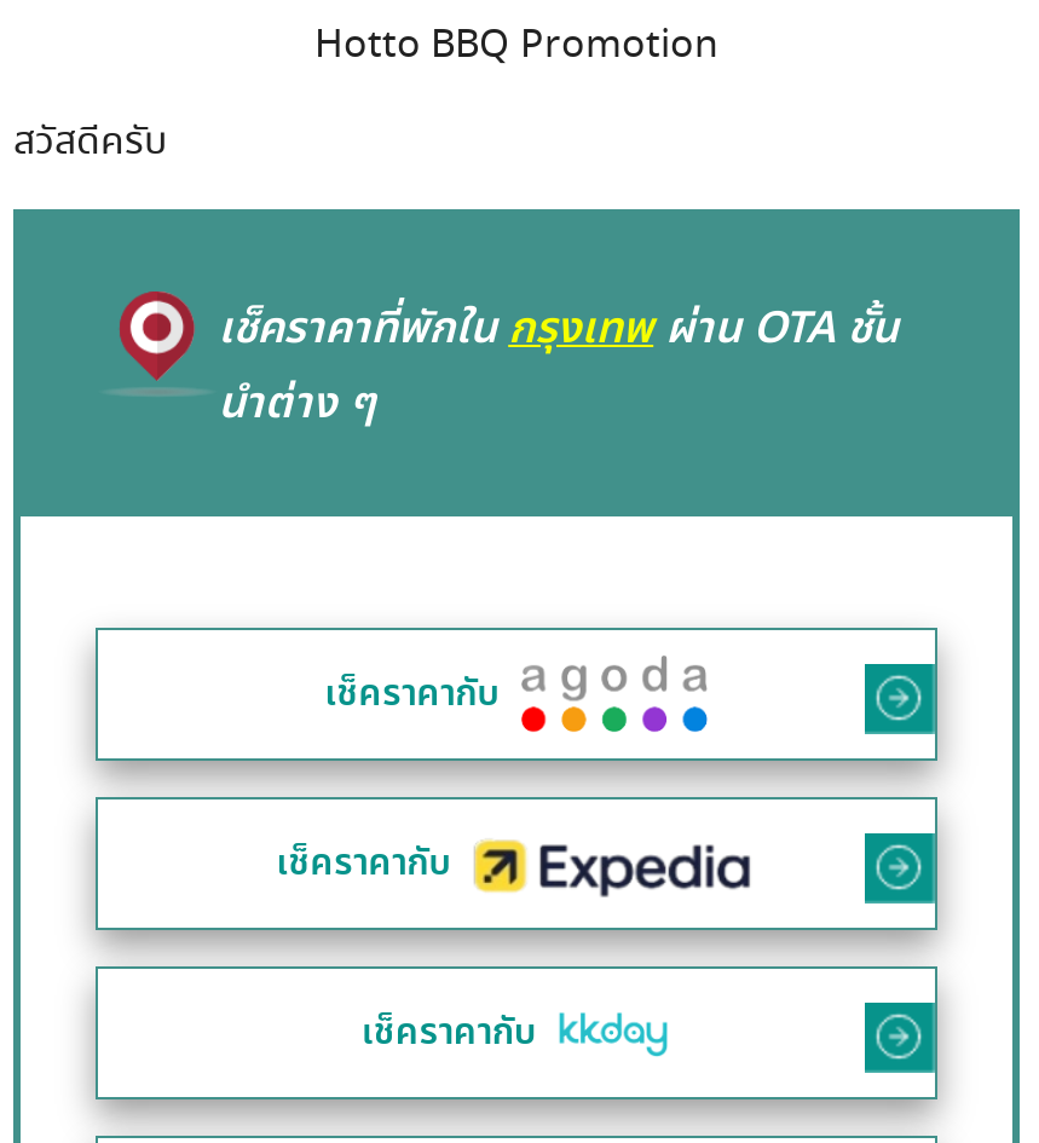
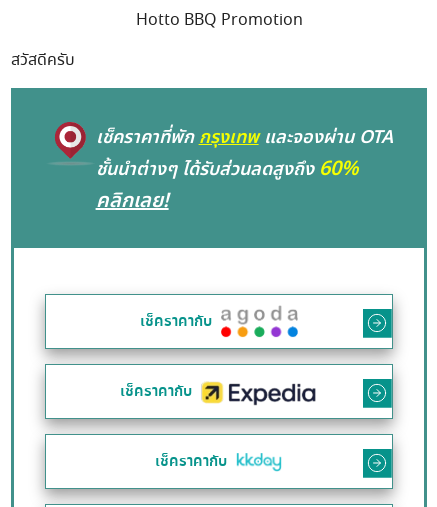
- เช็คราคาที่พักในกรุงเทพผ่าน OTA ชั้น
- นำต่าง ๆ
+ เช็คราคาที่พักกรุงเทพและจองผ่าน OTA
+ ชั้นนำต่างๆ ได้รับส่วนลดสูงถึง60%
+ คลิกเลย!
